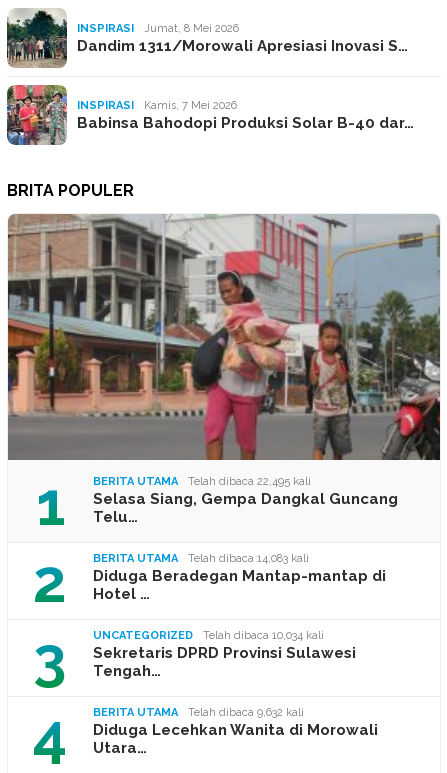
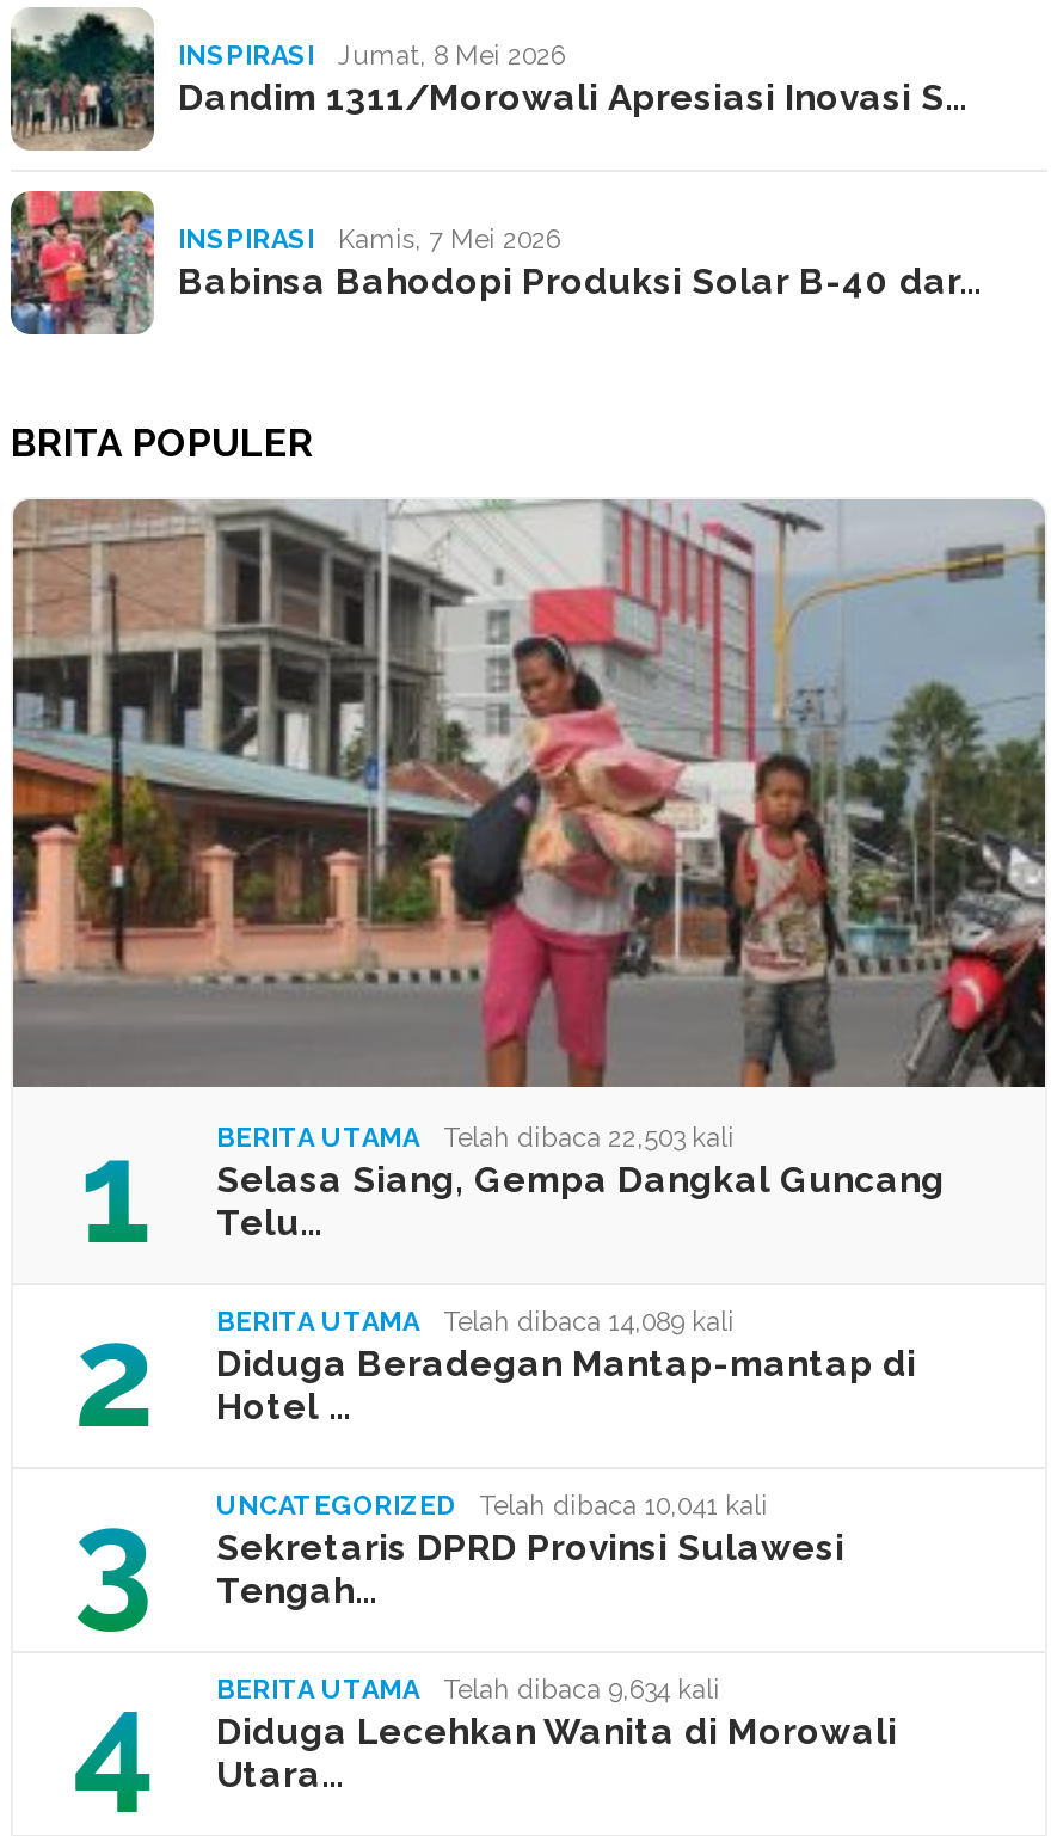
- Telah dibaca 22,495 kali
+ Telah dibaca 22,503 kali

- Telah dibaca 14,083 kali
+ Telah dibaca 14,089 kali

- Telah dibaca 10,034 kali
+ Telah dibaca 10,041 kali

- Telah dibaca 9,632 kali
+ Telah dibaca 9,634 kali
